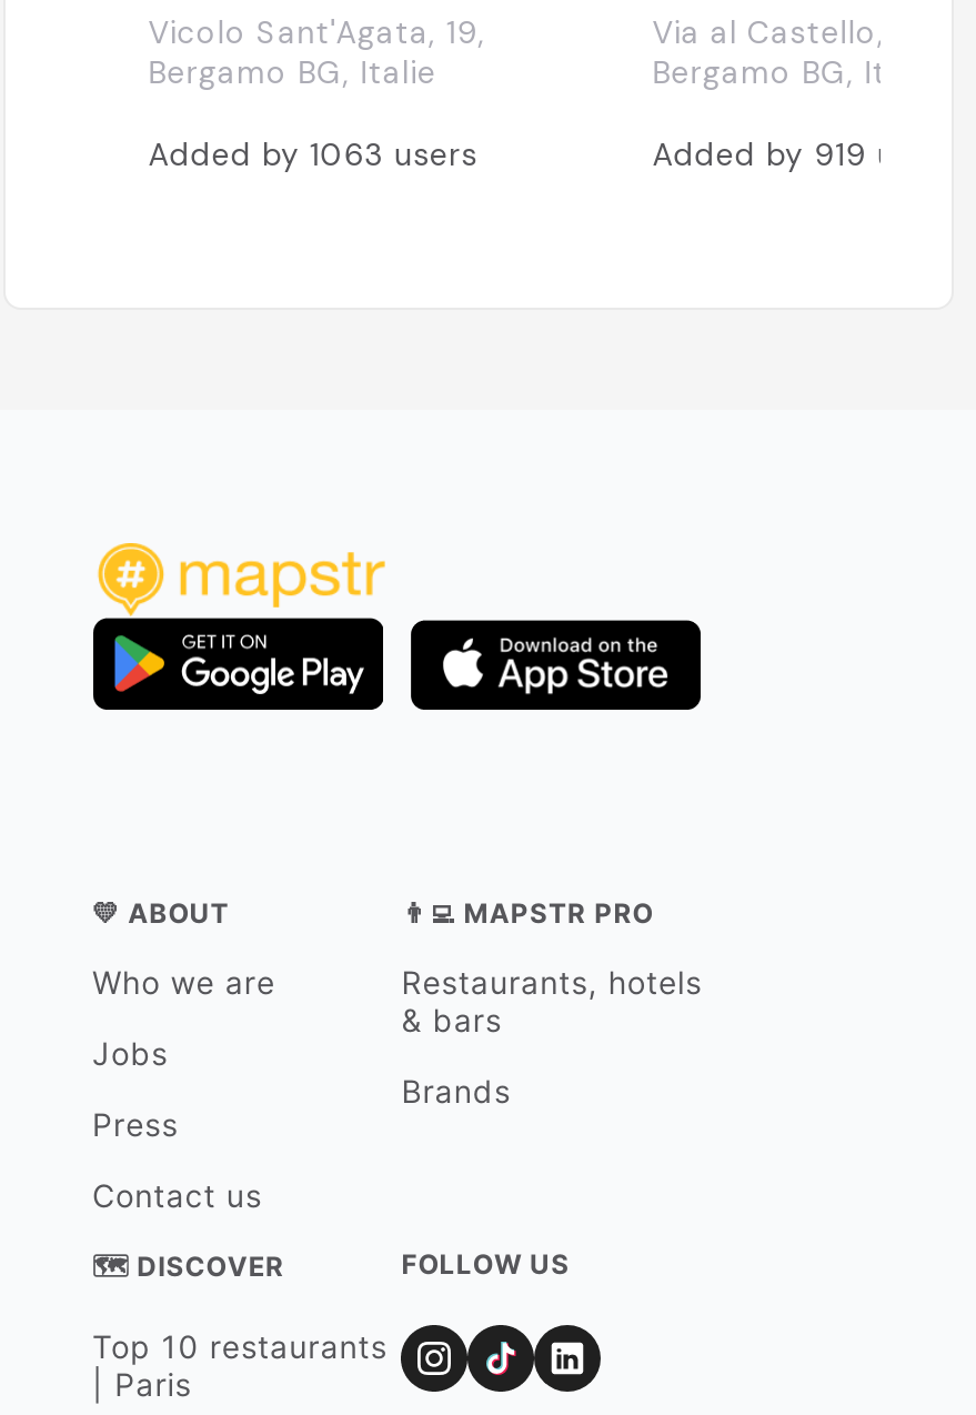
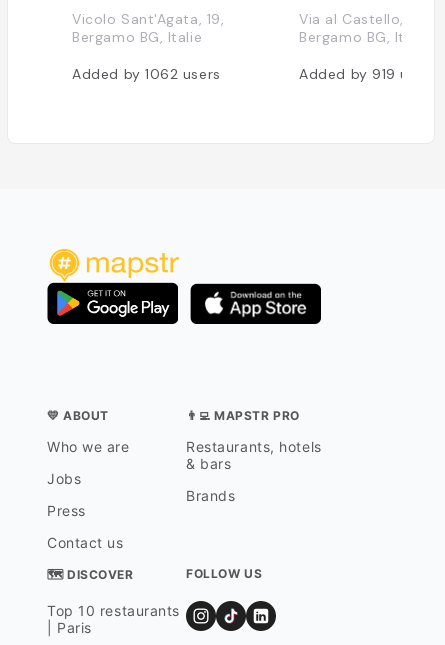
- Added by 1063 users
+ Added by 1062 users
